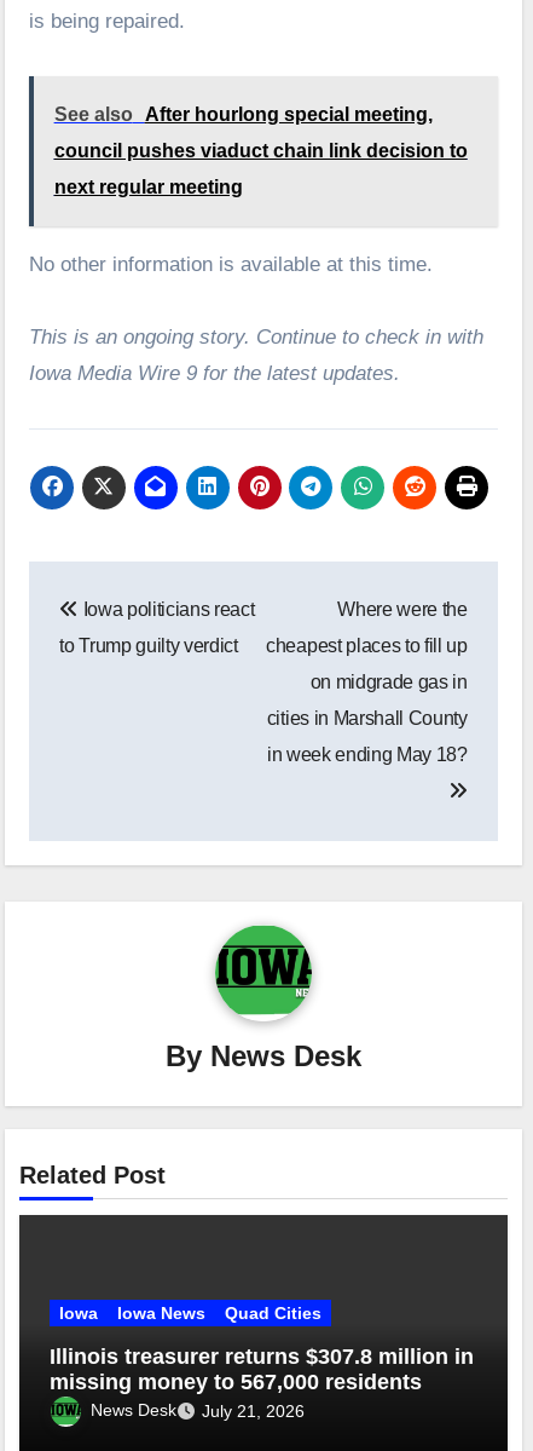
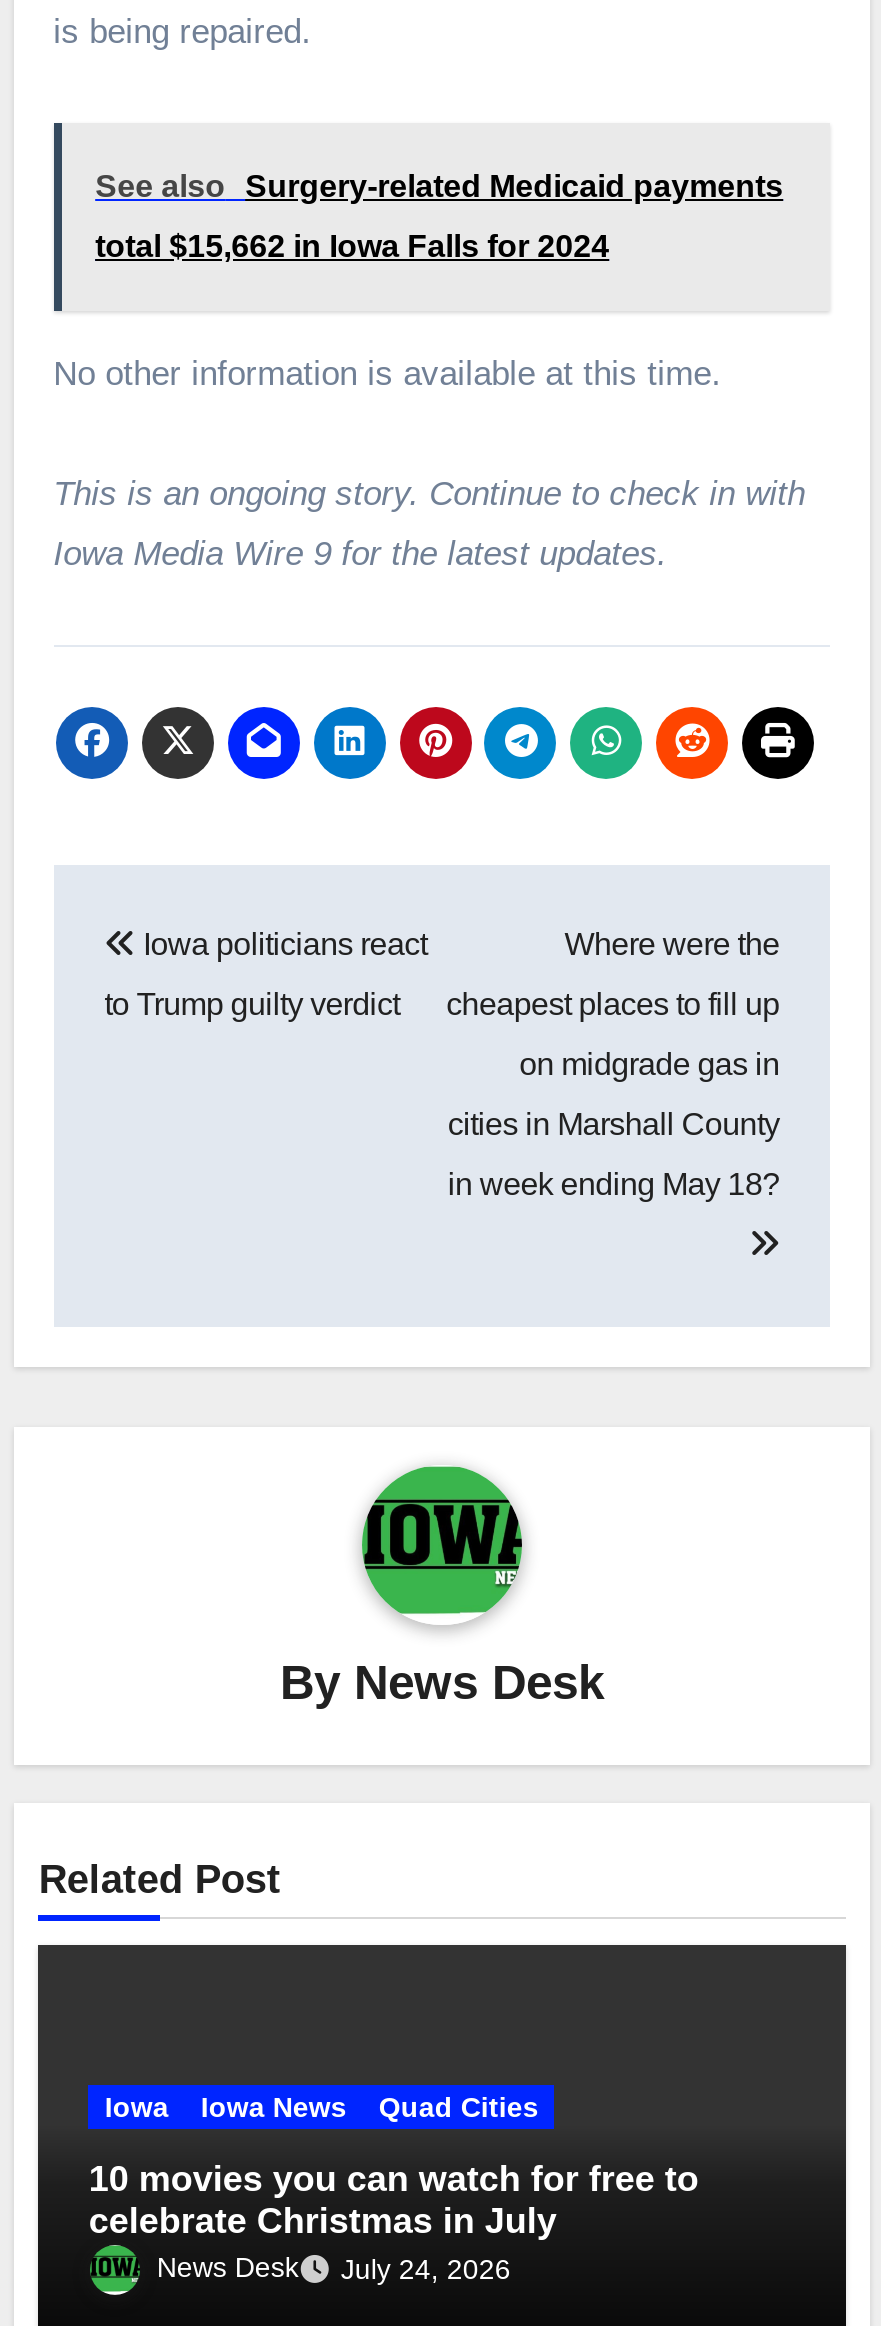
- See also After hourlong special meeting,
- council pushes viaduct chain link decision to
- next regular meeting
+ See also Surgery-related Medicaid payments
+ total $15,662 in Iowa Falls for 2024

- Illinois treasurer returns $307.8 million in
- missing money to 567,000 residents
+ 10 movies you can watch for free to
+ celebrate Christmas in July

- News Desk July 21, 2026
+ News Desk July 24, 2026
